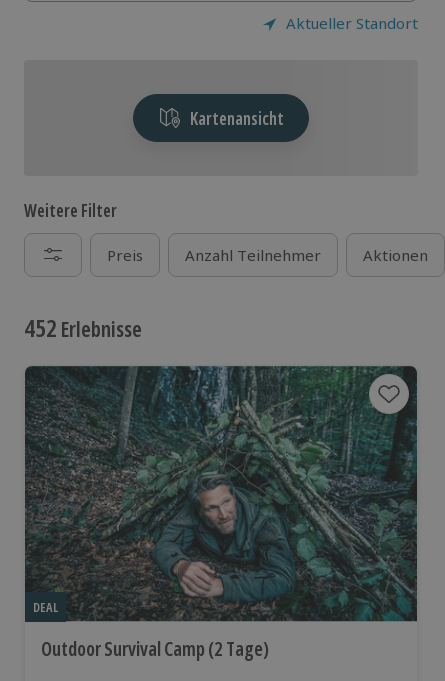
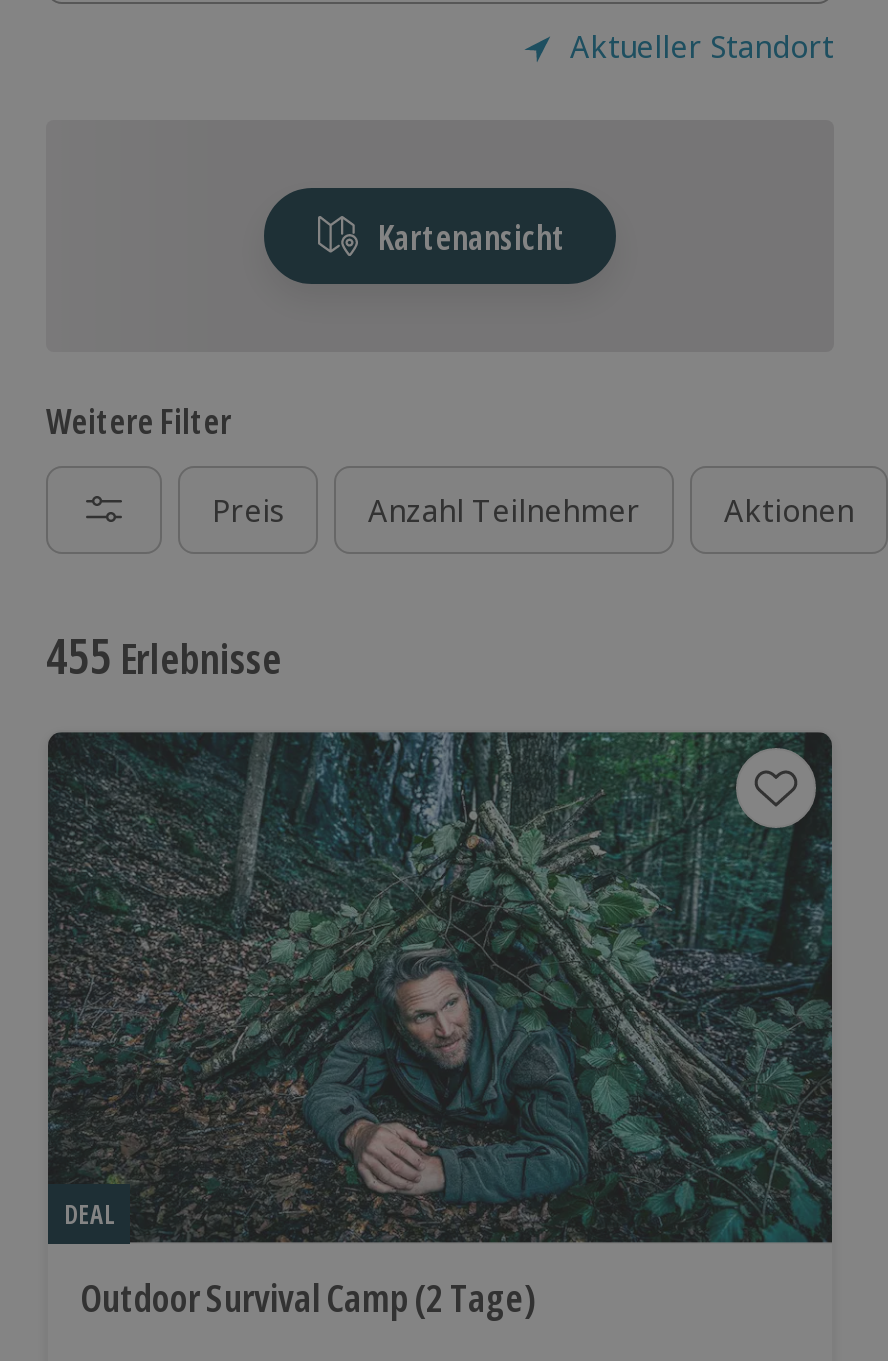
- 452 Erlebnisse
+ 455 Erlebnisse
